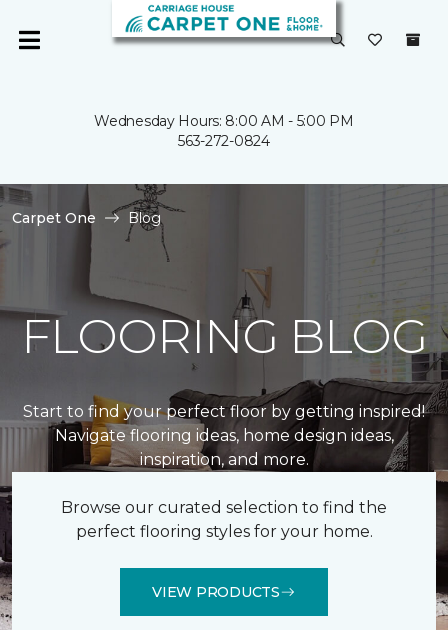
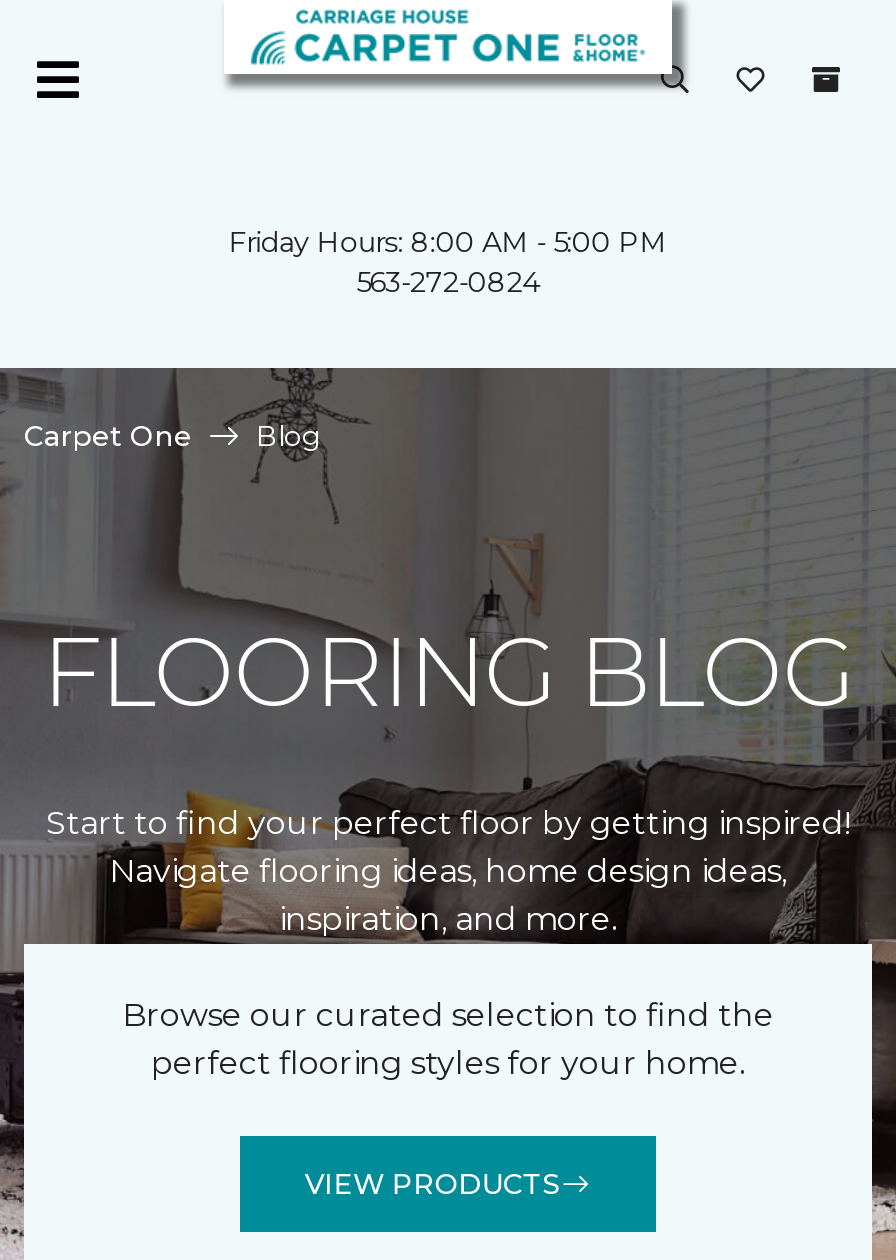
- Wednesday Hours: 8:00 AM - 5:00 PM
+ Friday Hours: 8:00 AM - 5:00 PM
